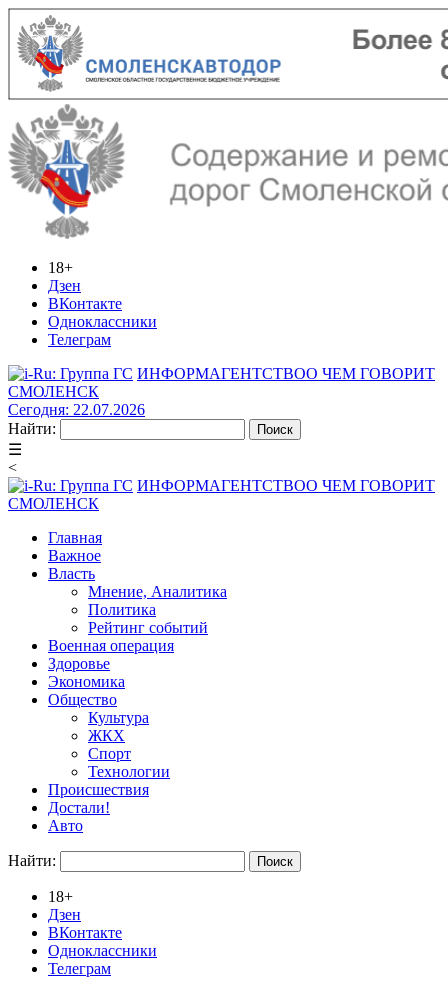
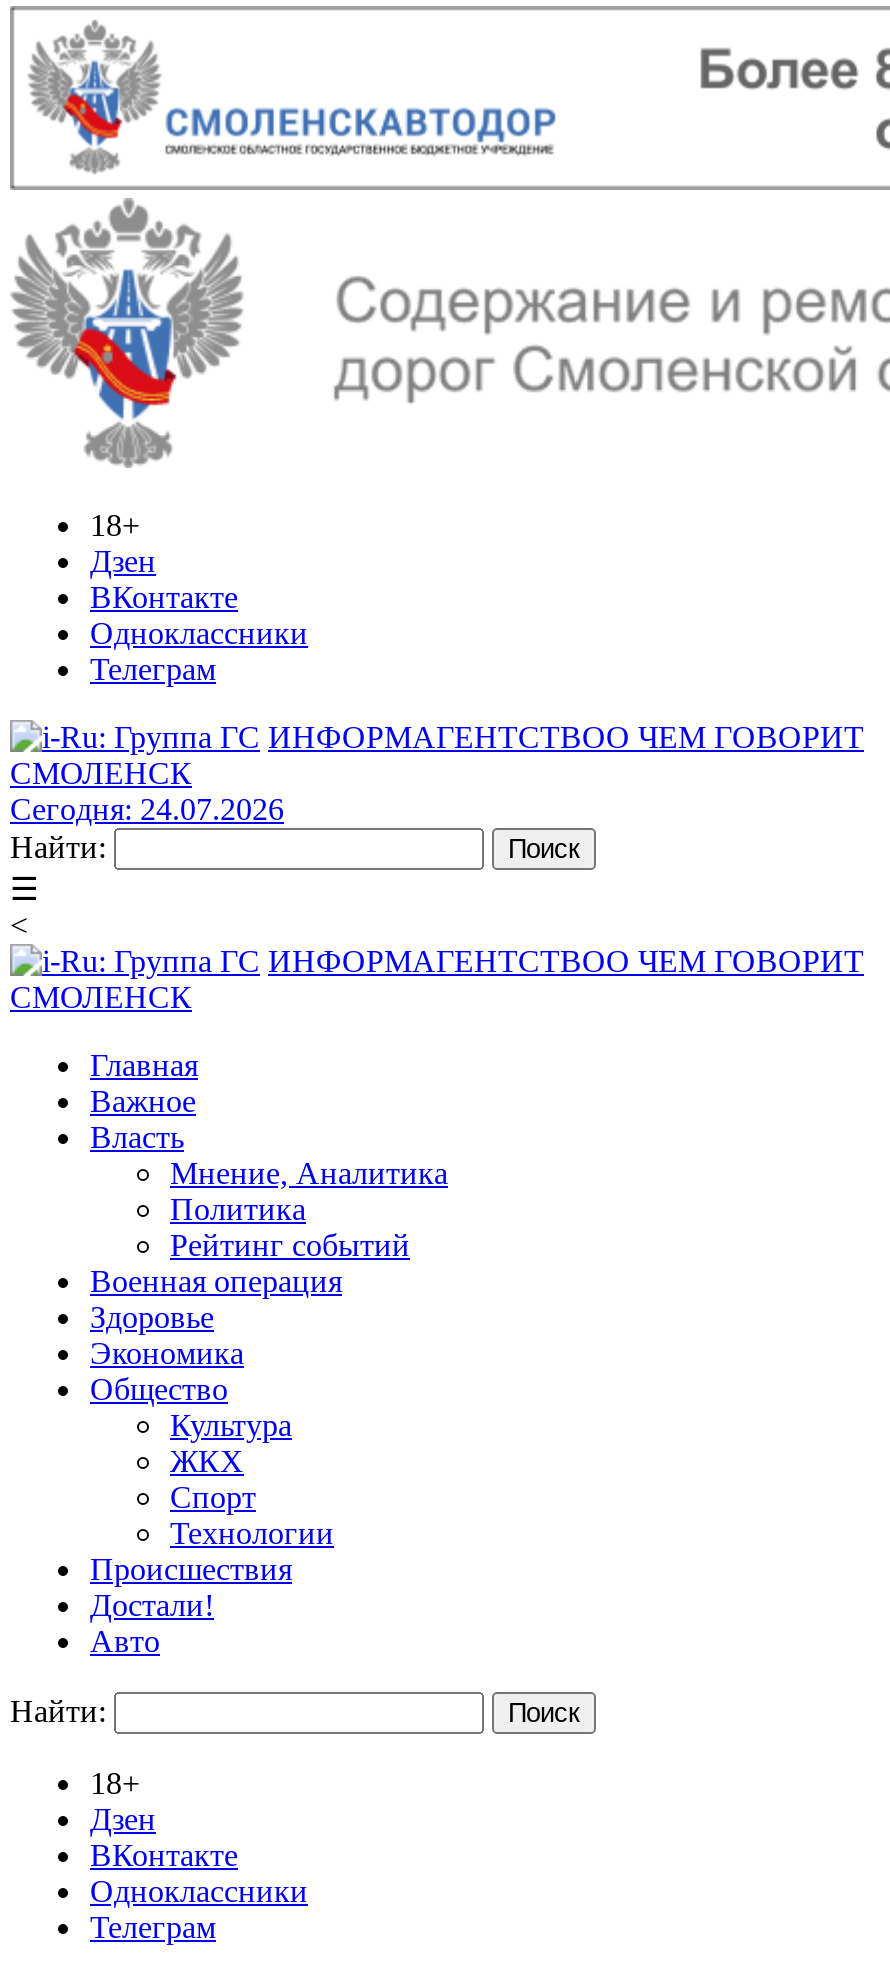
- Сегодня: 22.07.2026
+ Сегодня: 24.07.2026
